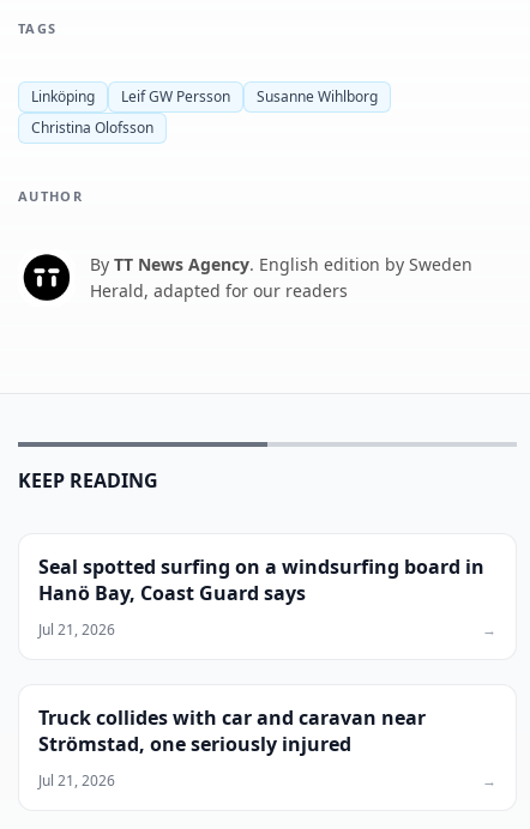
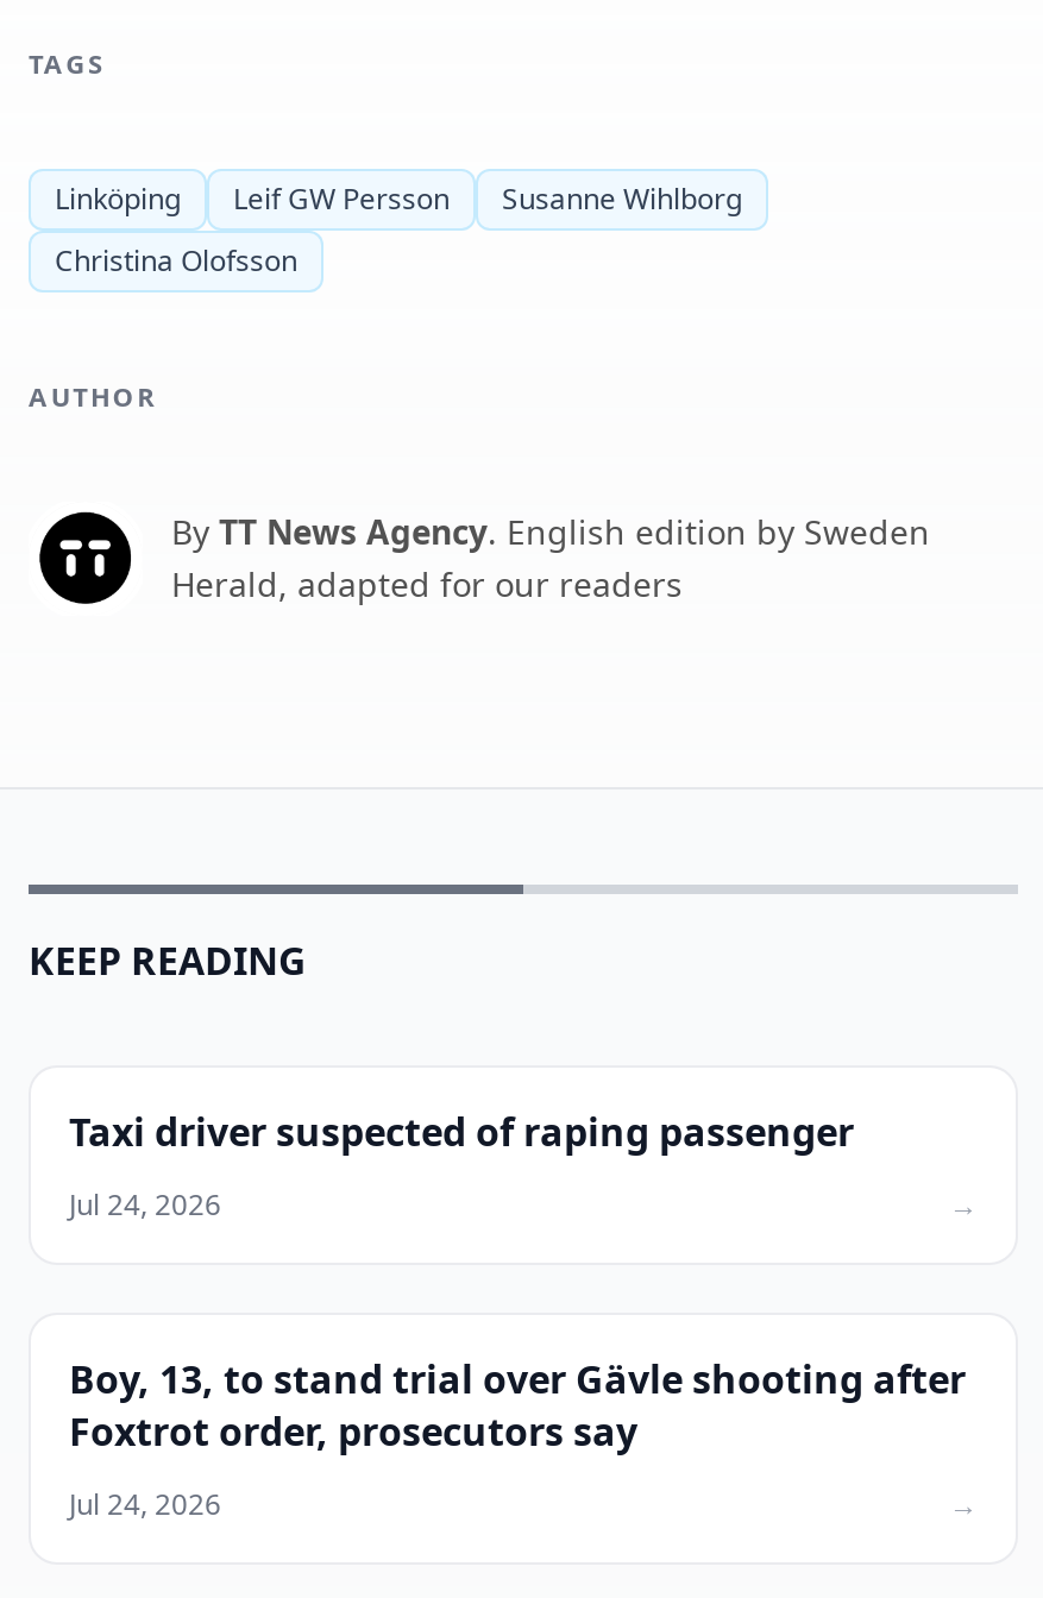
- Seal spotted surfing on a windsurfing board in
- Hanö Bay, Coast Guard says
+ Taxi driver suspected of raping passenger

- Jul 21, 2026
+ Jul 24, 2026

- Truck collides with car and caravan near
- Strömstad, one seriously injured
+ Boy, 13, to stand trial over Gävle shooting after
+ Foxtrot order, prosecutors say

- Jul 21, 2026
+ Jul 24, 2026
